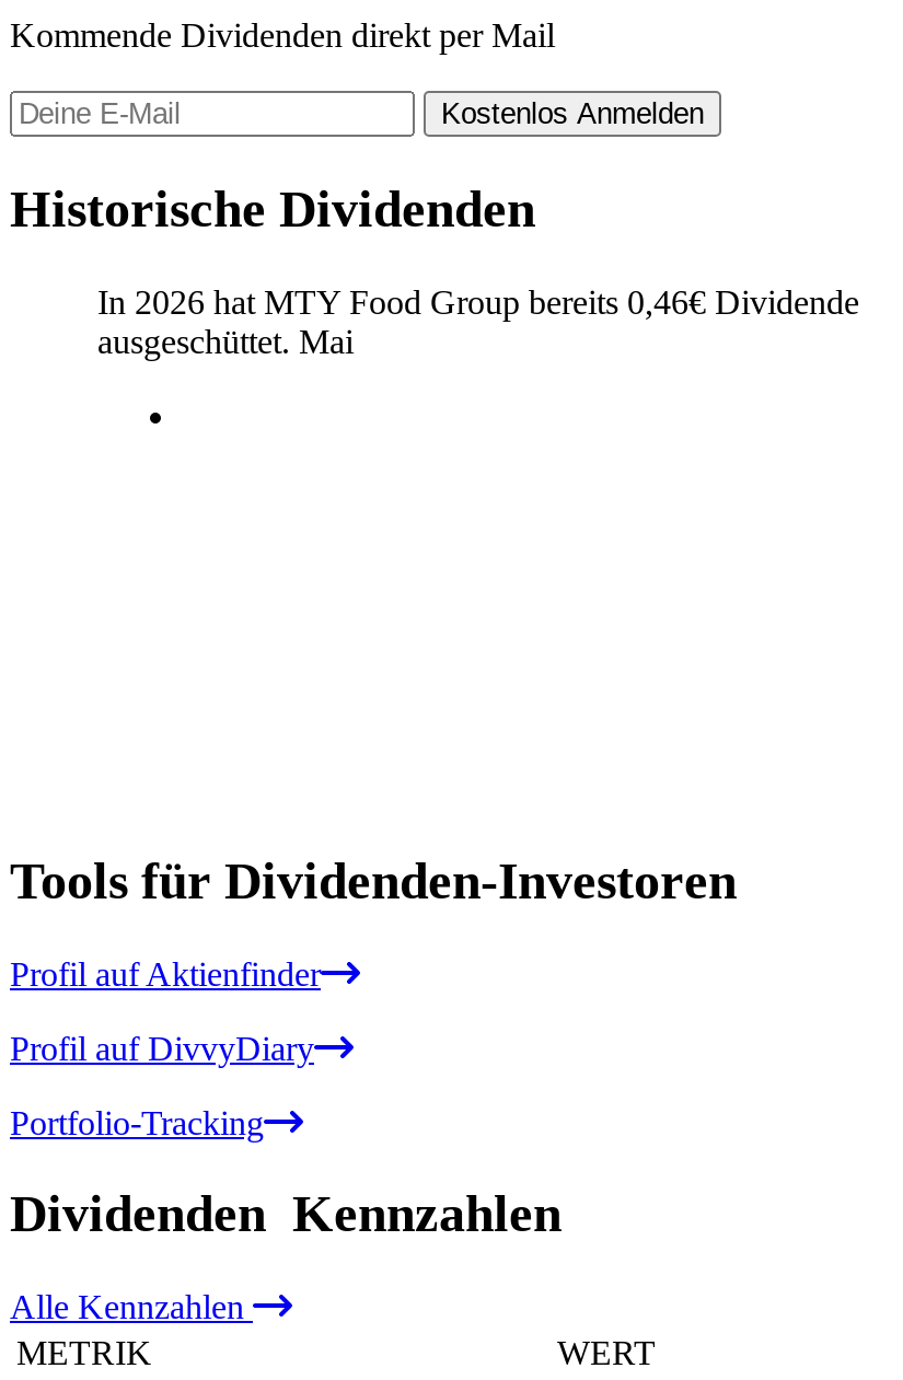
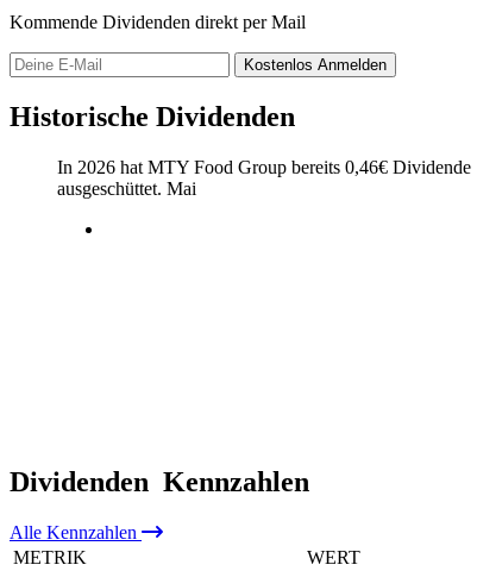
- Tools für Dividenden-Investoren
- Profil auf Aktienfinder
- Profil auf DivvyDiary
- Portfolio-Tracking
